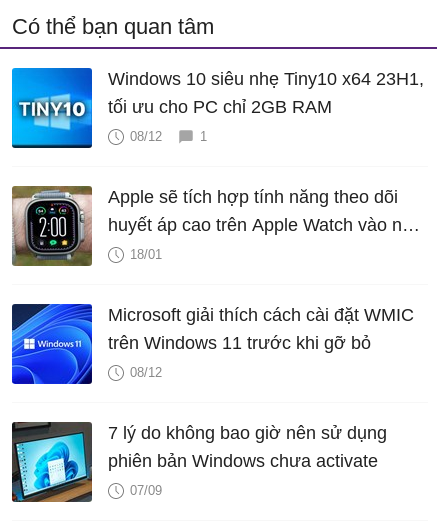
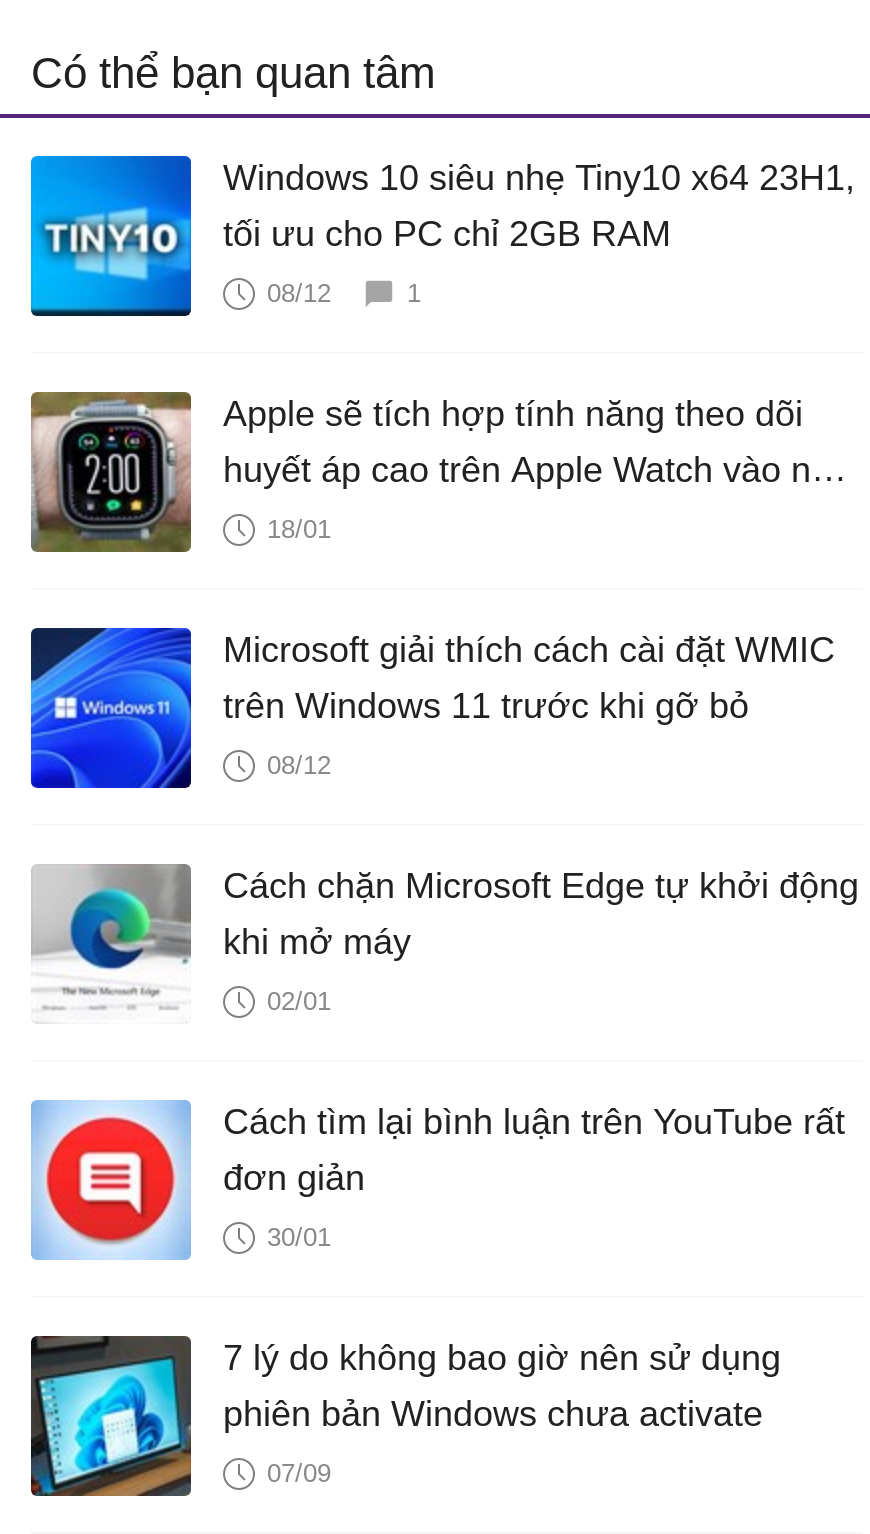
+ [image]
+ Cách chặn Microsoft Edge tự khởi động
+ khi mở máy
+ 02/01
+ Cách tìm lại bình luận trên YouTube rất
+ đơn giản
+ 30/01

+ [image]
